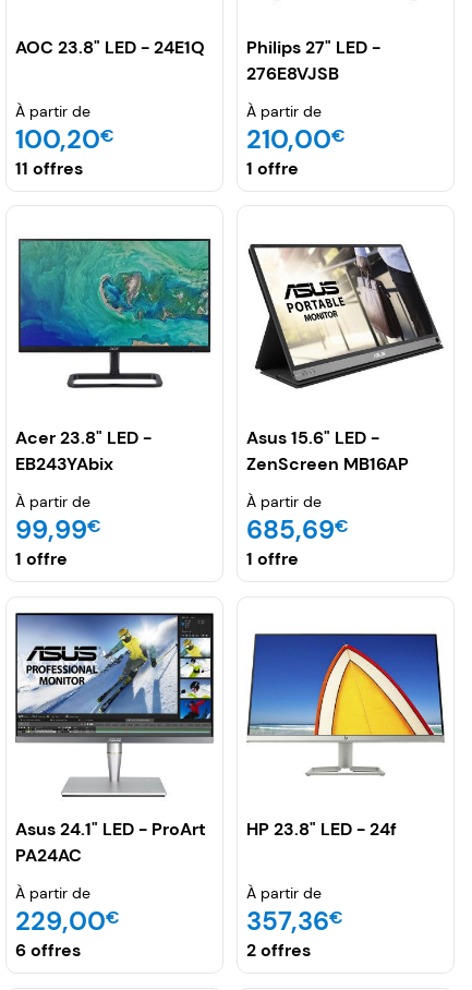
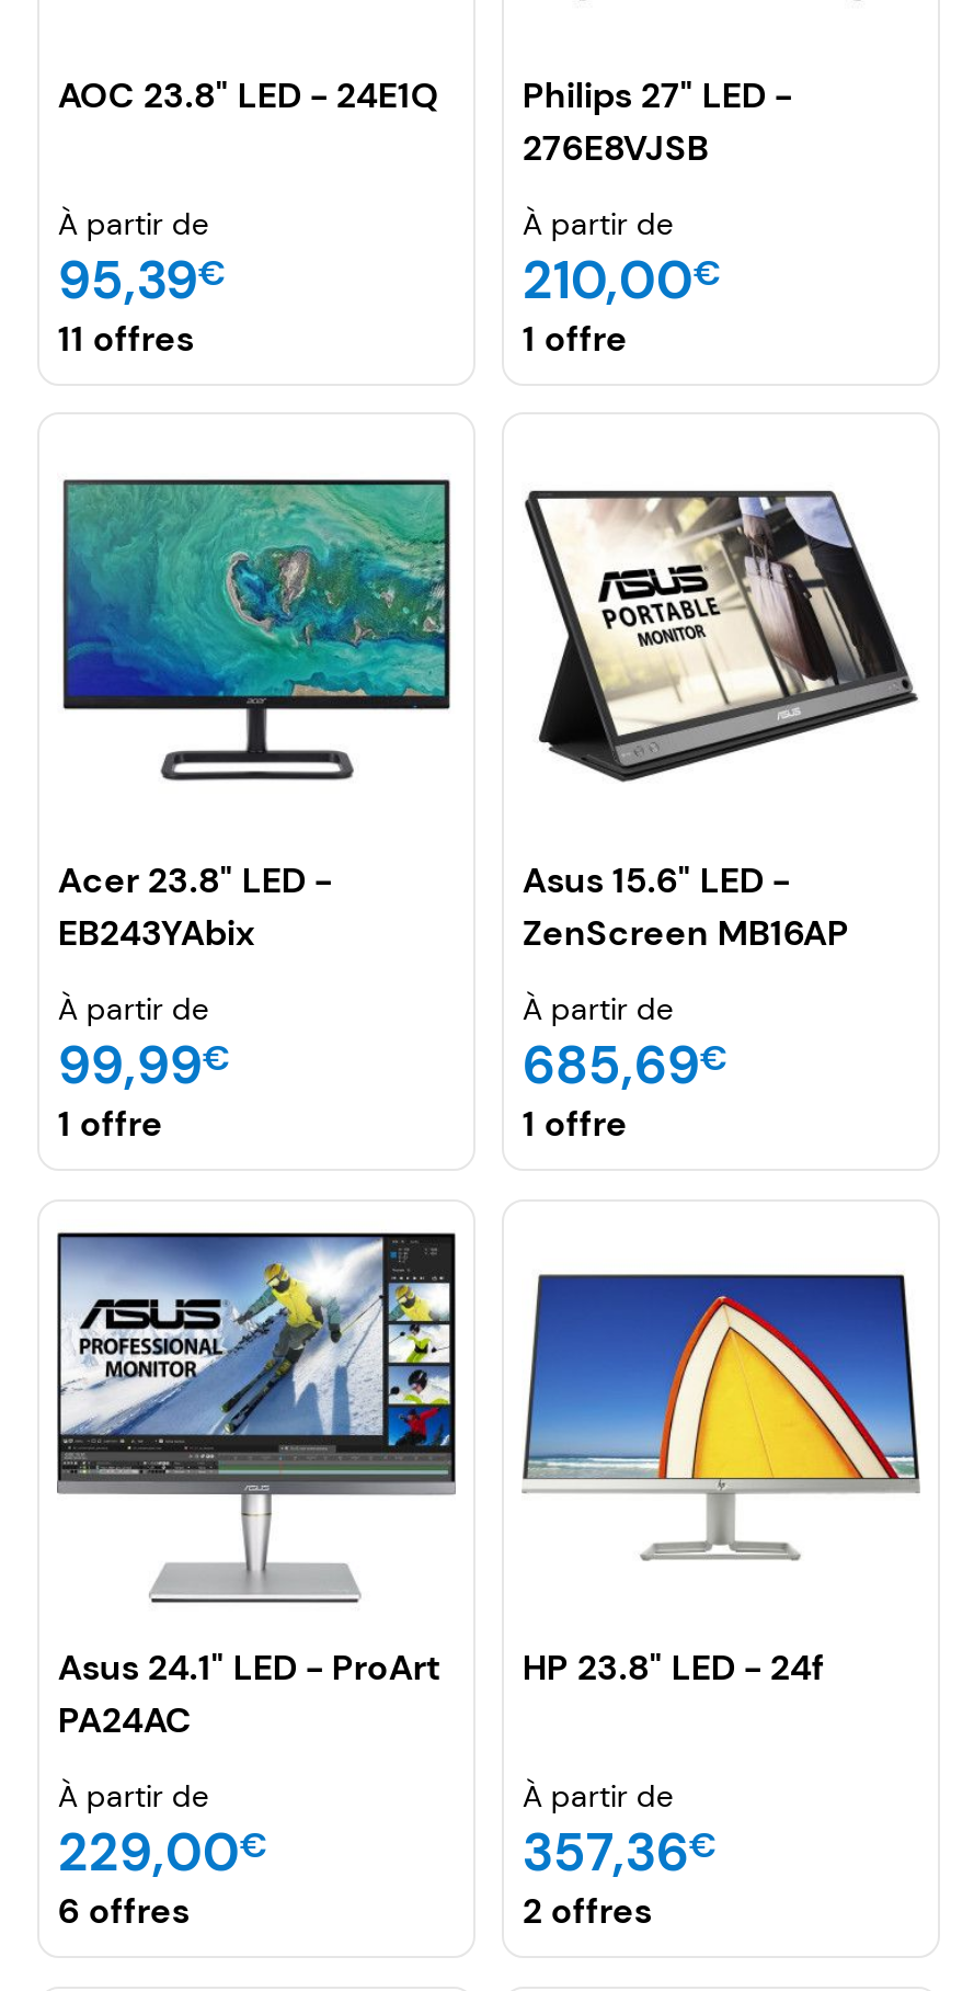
- 100,20€
+ 95,39€
